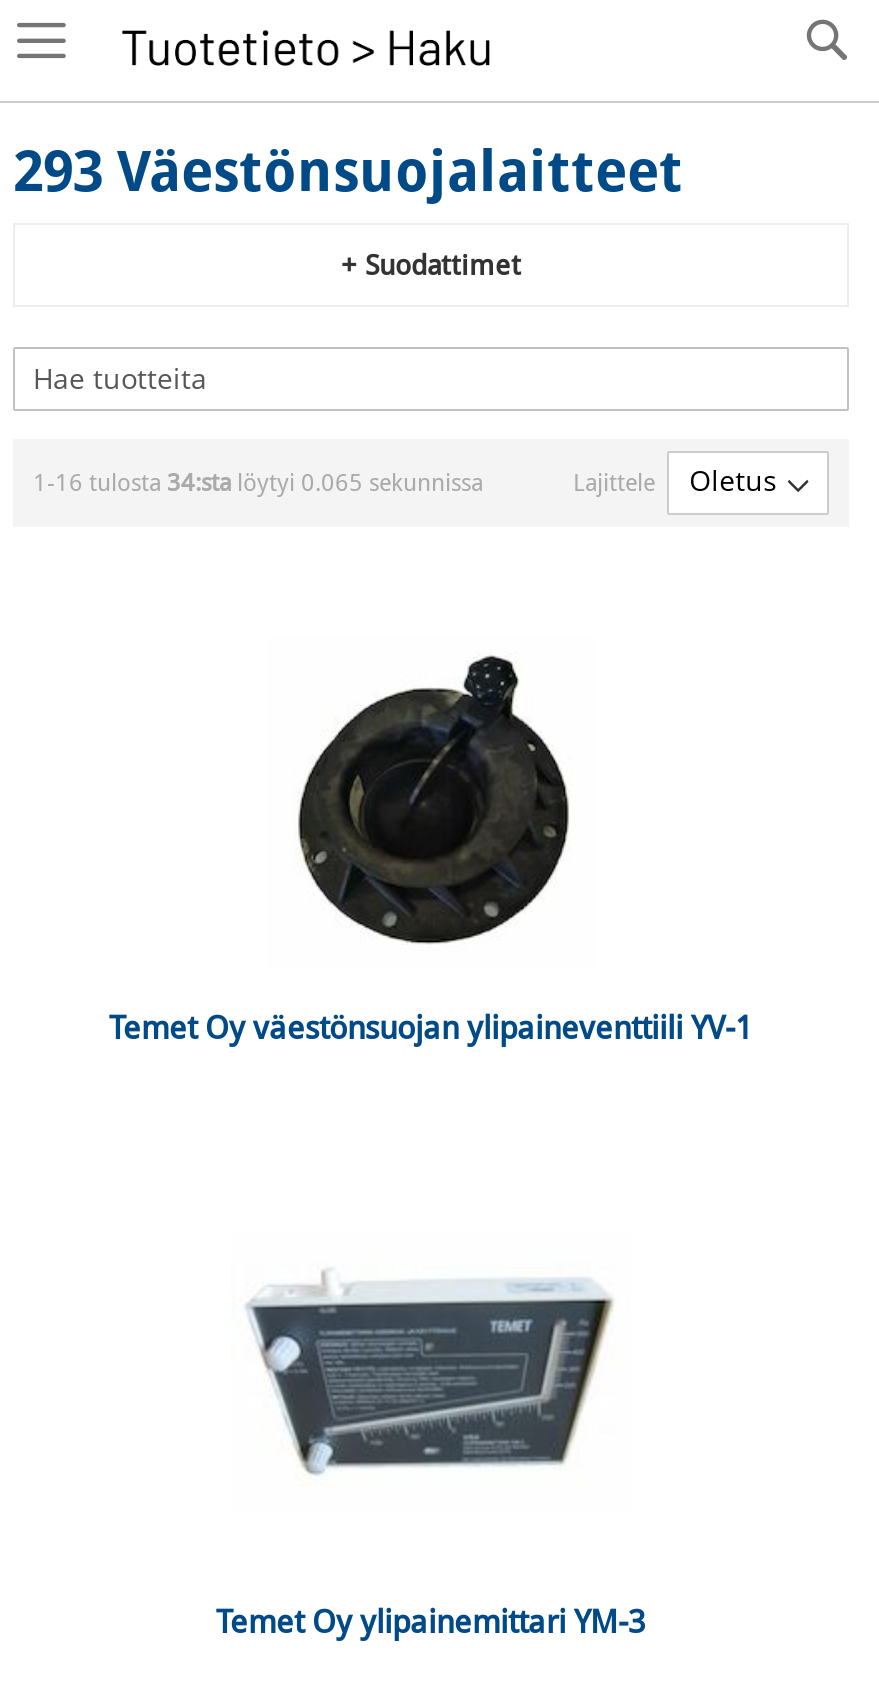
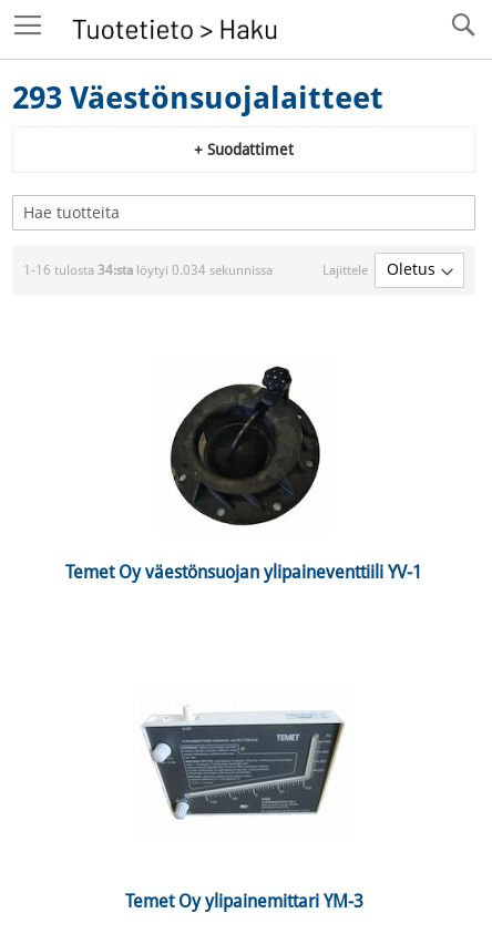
- 1-16 tulosta 34:sta löytyi 0.065 sekunnissa
+ 1-16 tulosta 34:sta löytyi 0.034 sekunnissa
